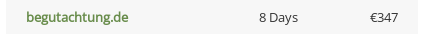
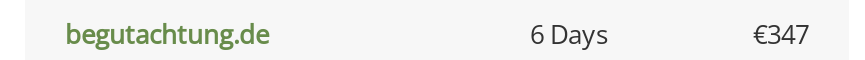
- 8 Days
+ 6 Days
